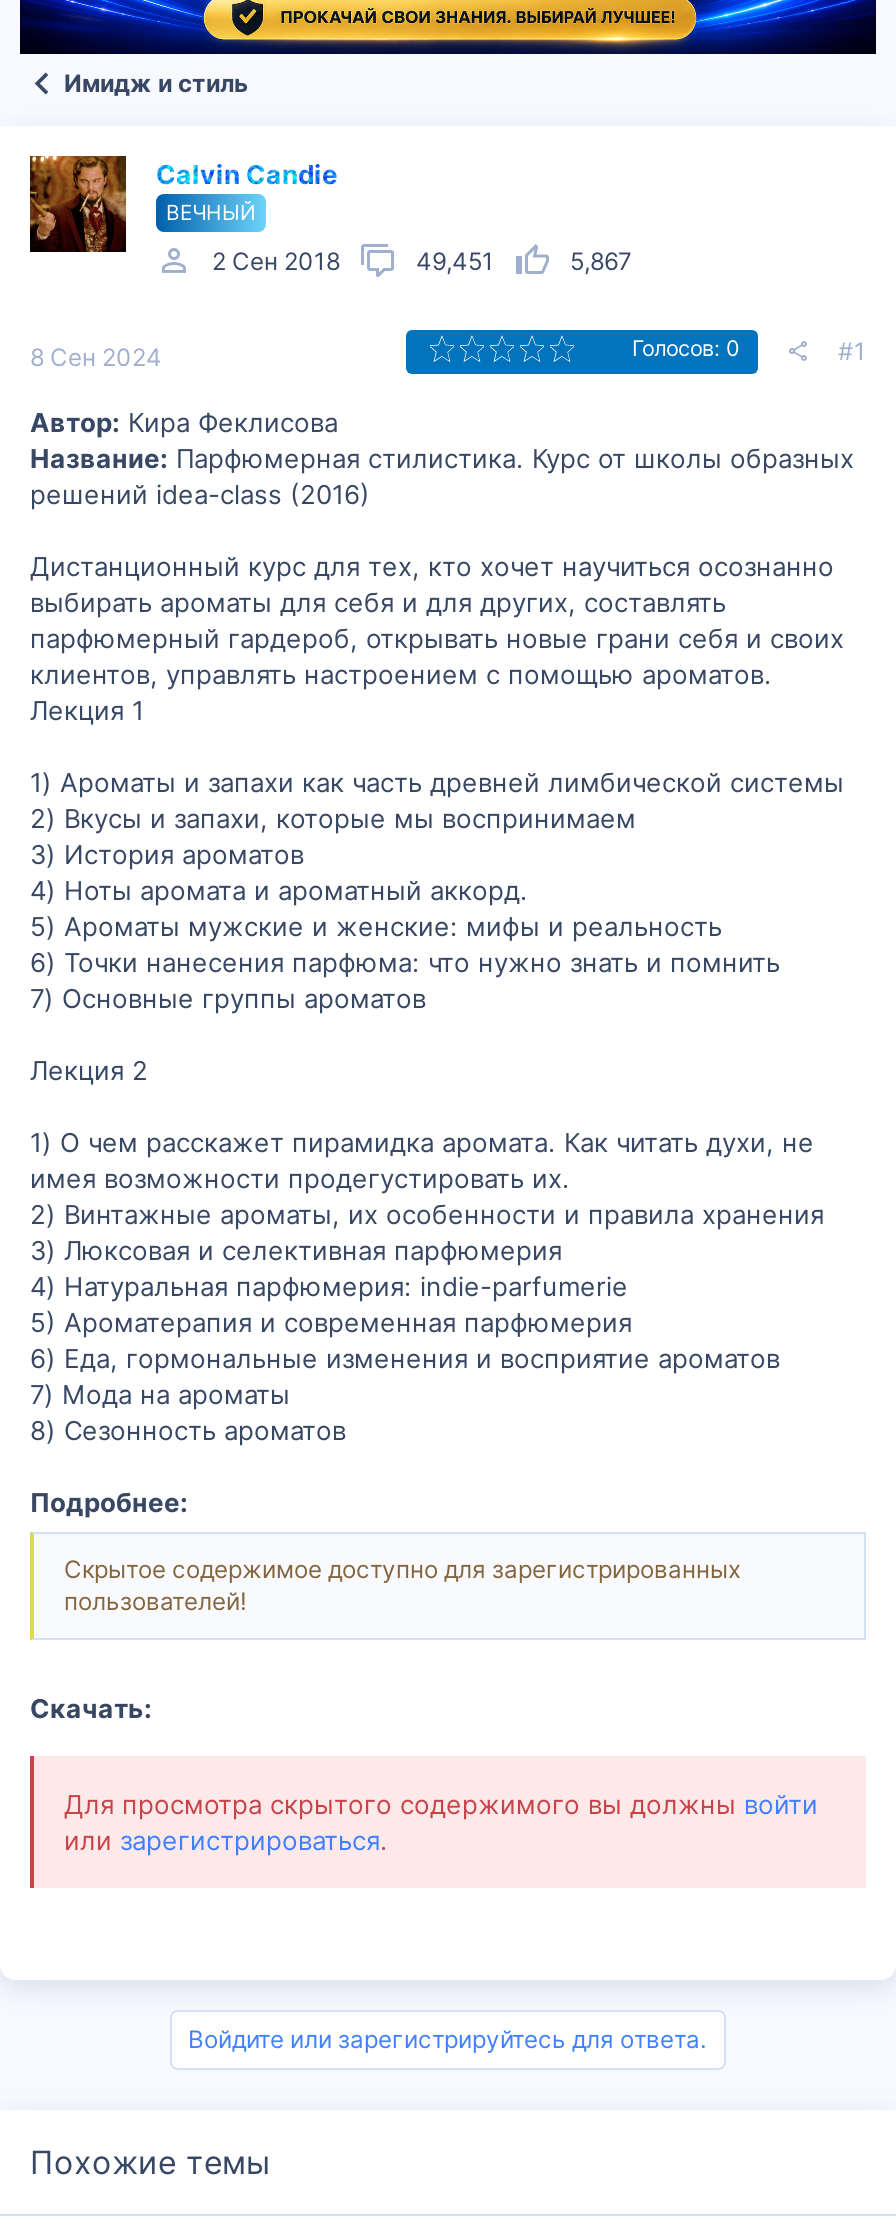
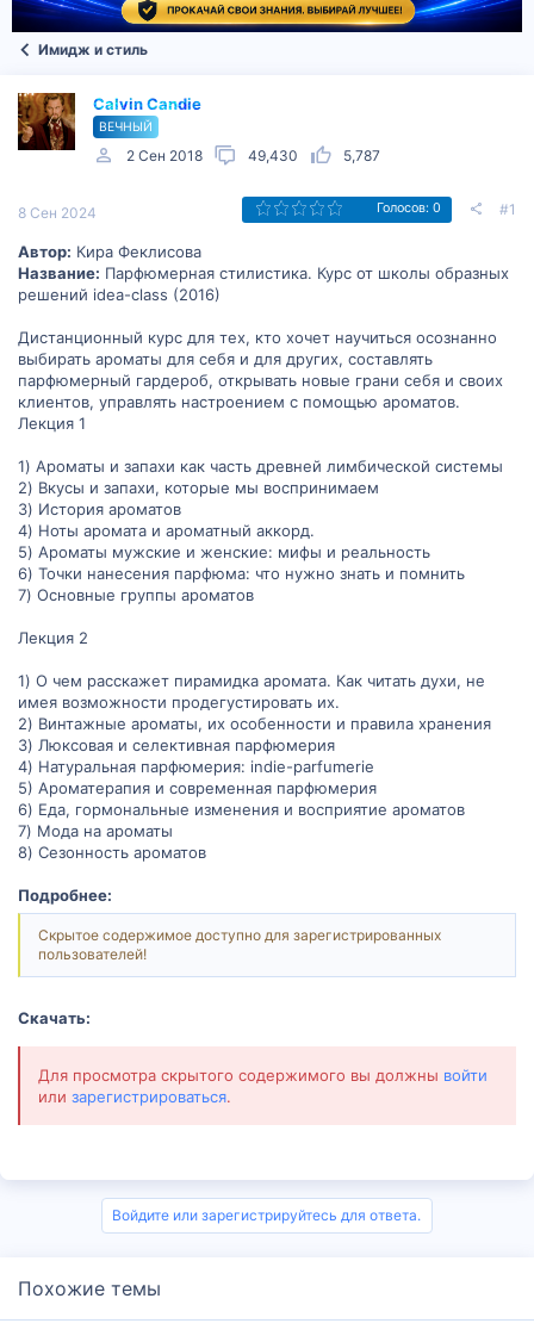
- 49,451
+ 49,430

- 5,867
+ 5,787
